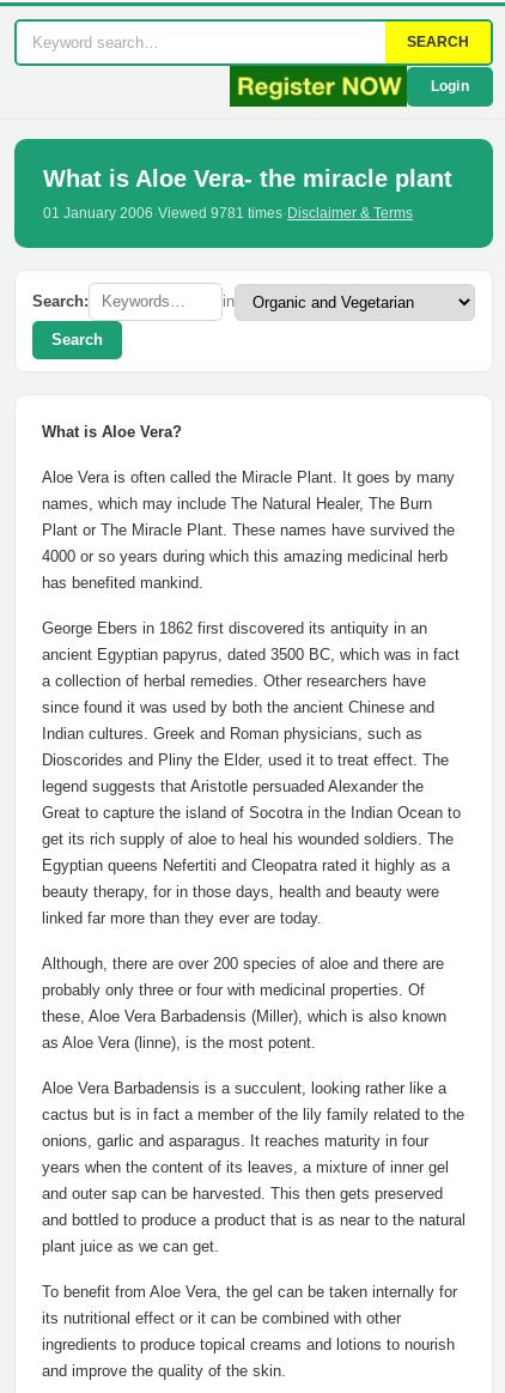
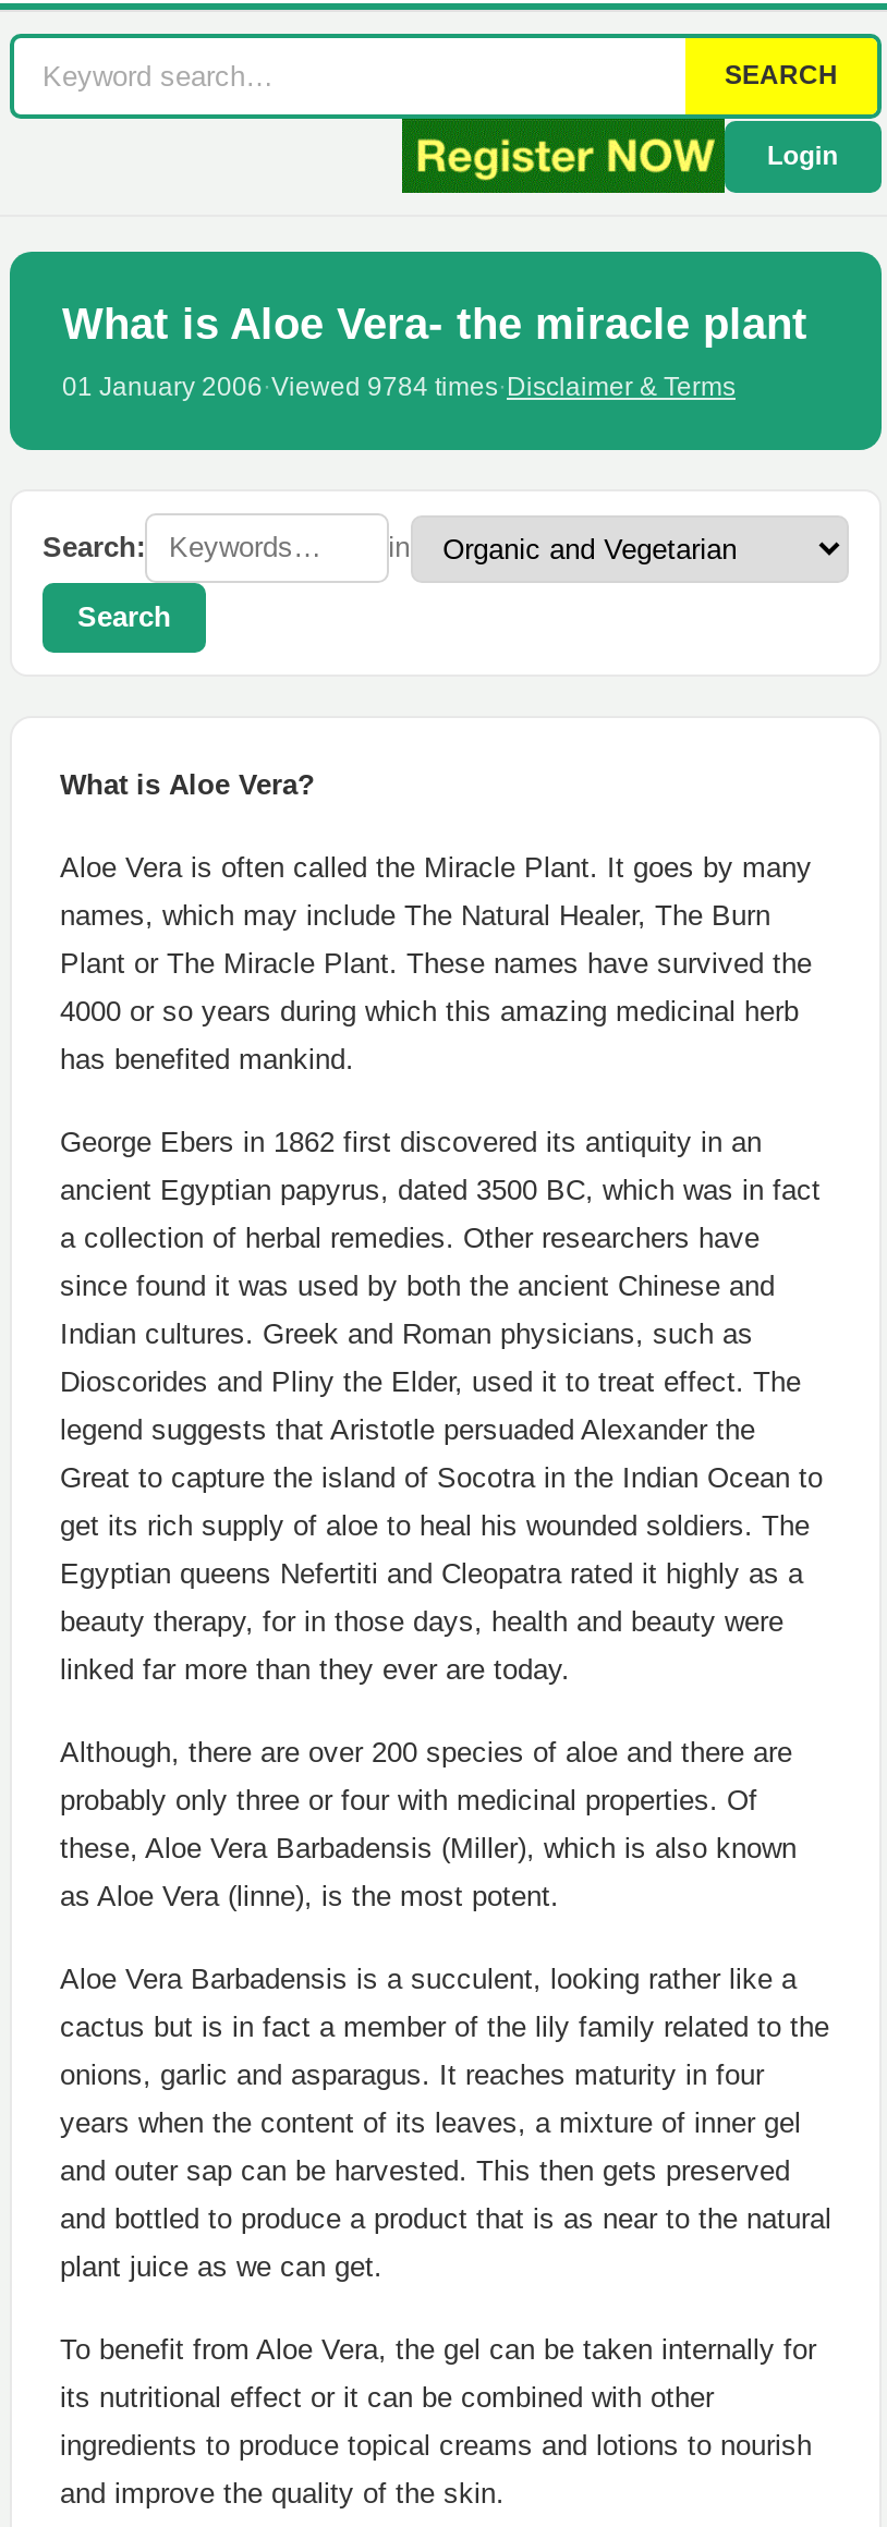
- 01 January 2006 · Viewed 9781 times · Disclaimer & Terms
+ 01 January 2006 · Viewed 9784 times · Disclaimer & Terms
